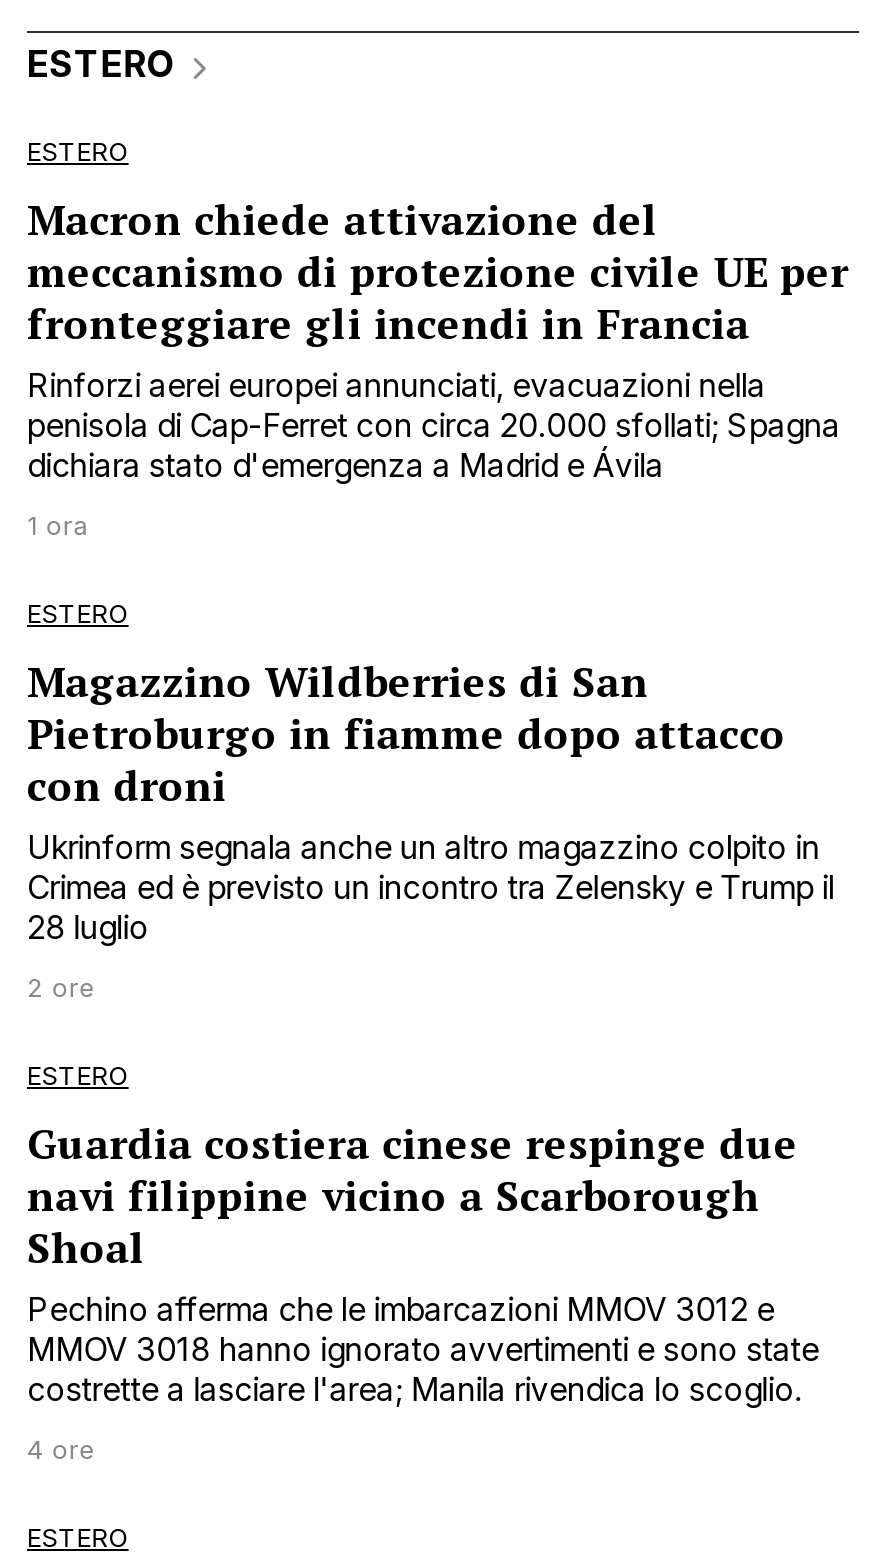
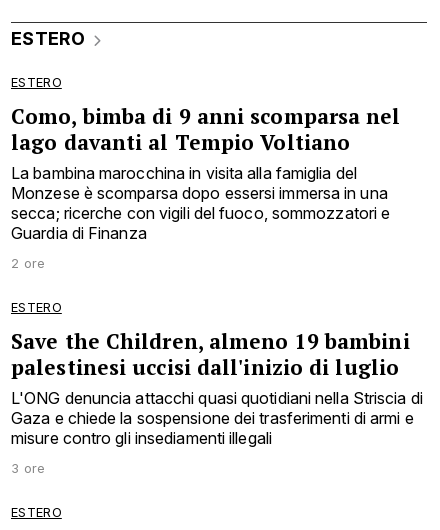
- Macron chiede attivazione del
- meccanismo di protezione civile UE per
- fronteggiare gli incendi in Francia
- Rinforzi aerei europei annunciati, evacuazioni nella
- penisola di Cap-Ferret con circa 20.000 sfollati; Spagna
- dichiara stato d'emergenza a Madrid e Ávila
- 1 ora
- ESTERO
- Magazzino Wildberries di San
- Pietroburgo in fiamme dopo attacco
- con droni
- Ukrinform segnala anche un altro magazzino colpito in
- Crimea ed è previsto un incontro tra Zelensky e Trump il
- 28 luglio
+ Como, bimba di 9 anni scomparsa nel
+ lago davanti al Tempio Voltiano
+ La bambina marocchina in visita alla famiglia del
+ Monzese è scomparsa dopo essersi immersa in una
+ secca; ricerche con vigili del fuoco, sommozzatori e
+ Guardia di Finanza

- Guardia costiera cinese respinge due
- navi filippine vicino a Scarborough
- Shoal
- Pechino afferma che le imbarcazioni MMOV 3012 e
- MMOV 3018 hanno ignorato avvertimenti e sono state
- costrette a lasciare l'area; Manila rivendica lo scoglio.
+ Save the Children, almeno 19 bambini
+ palestinesi uccisi dall'inizio di luglio
+ L'ONG denuncia attacchi quasi quotidiani nella Striscia di
+ Gaza e chiede la sospensione dei trasferimenti di armi e
+ misure contro gli insediamenti illegali

- 4 ore
+ 3 ore
